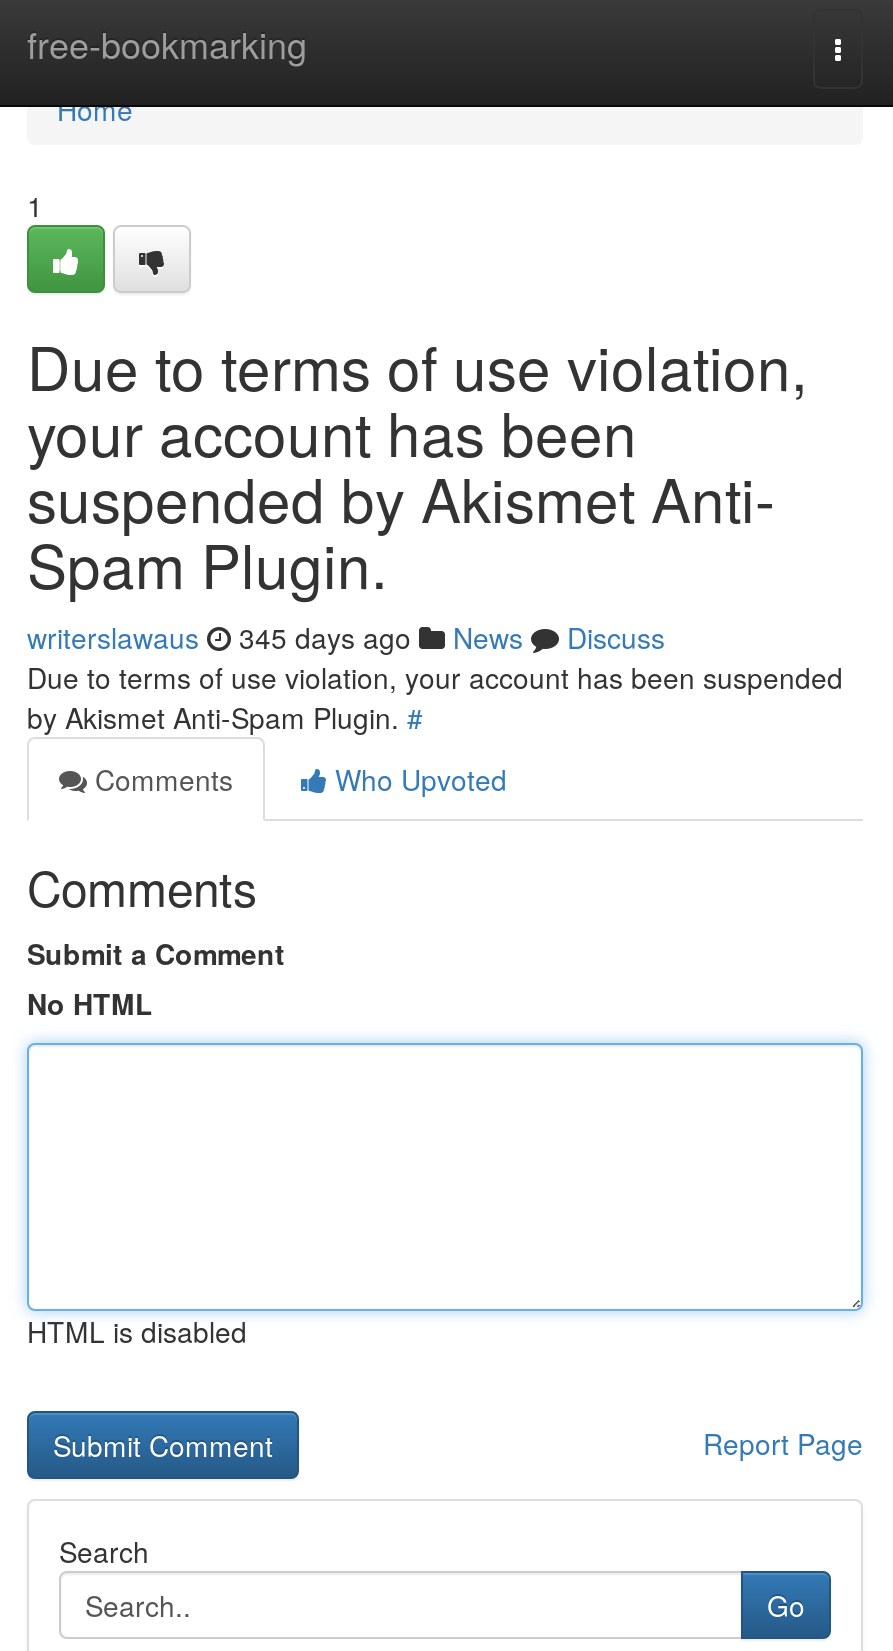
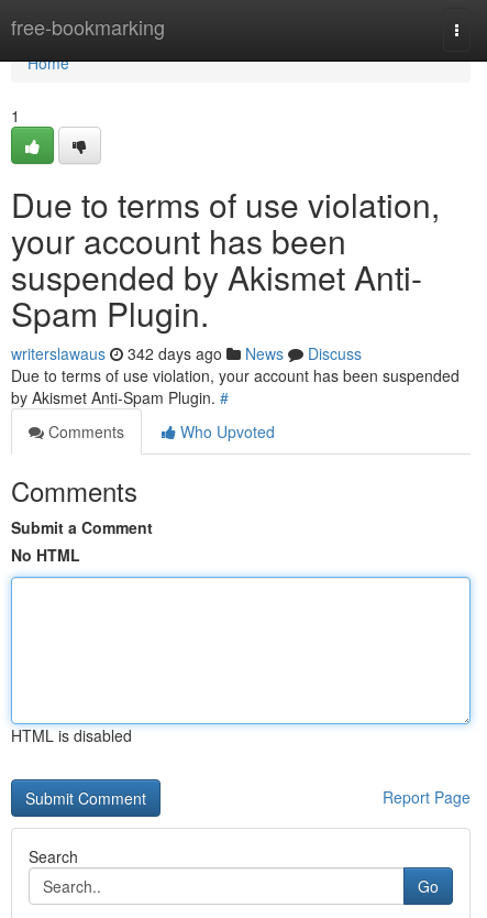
- writerslawaus 345 days ago News Discuss
+ writerslawaus 342 days ago News Discuss
